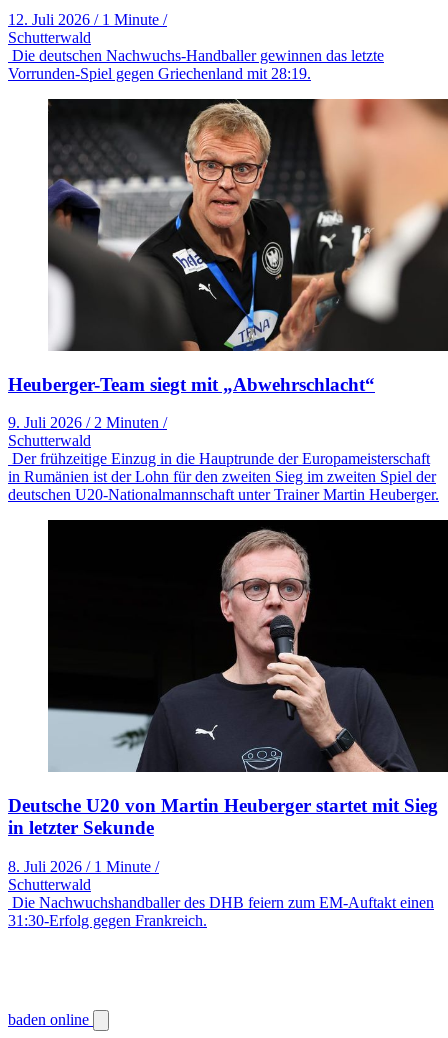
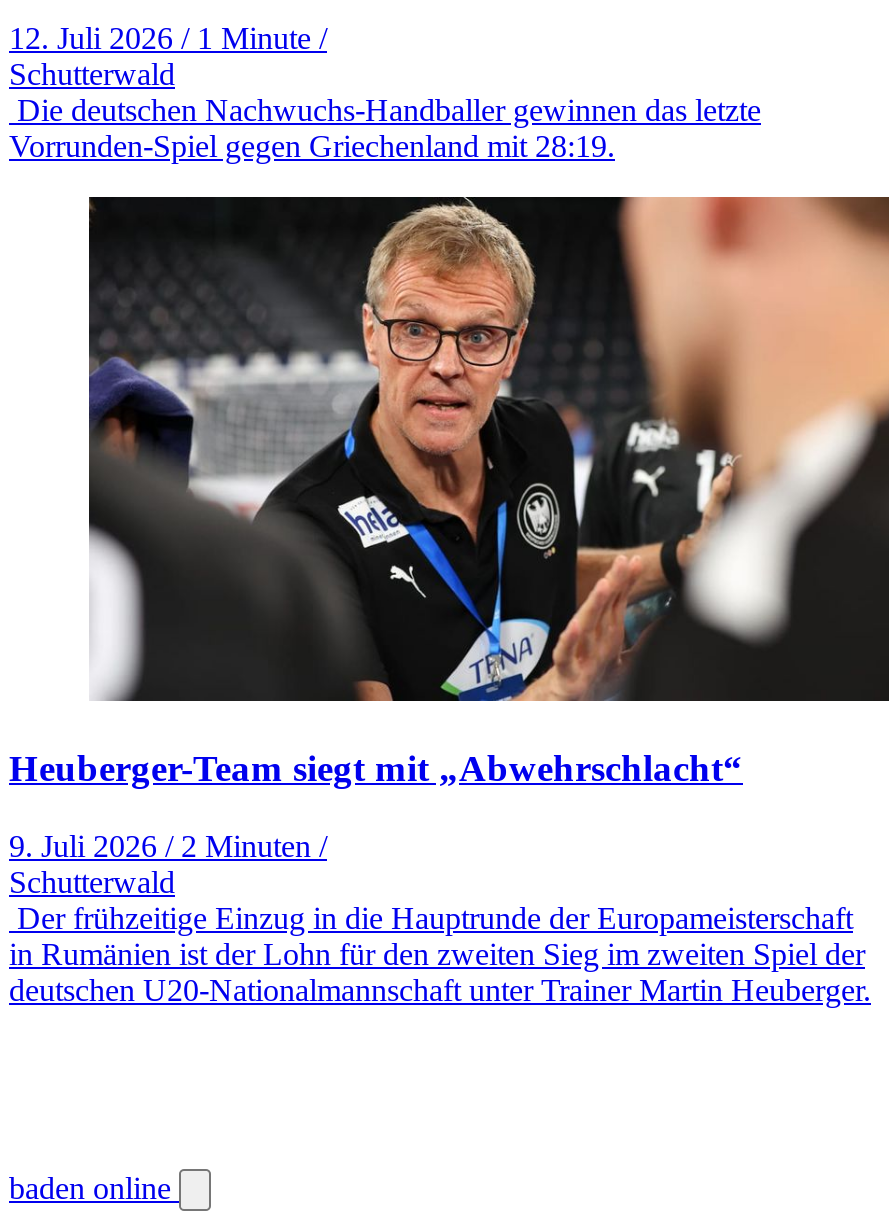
- [image]
- Deutsche U20 von Martin Heuberger startet mit Sieg
- in letzter Sekunde
- 8. Juli 2026 / 1 Minute /
- Schutterwald
- Die Nachwuchshandballer des DHB feiern zum EM-Auftakt einen
- 31:30-Erfolg gegen Frankreich.
